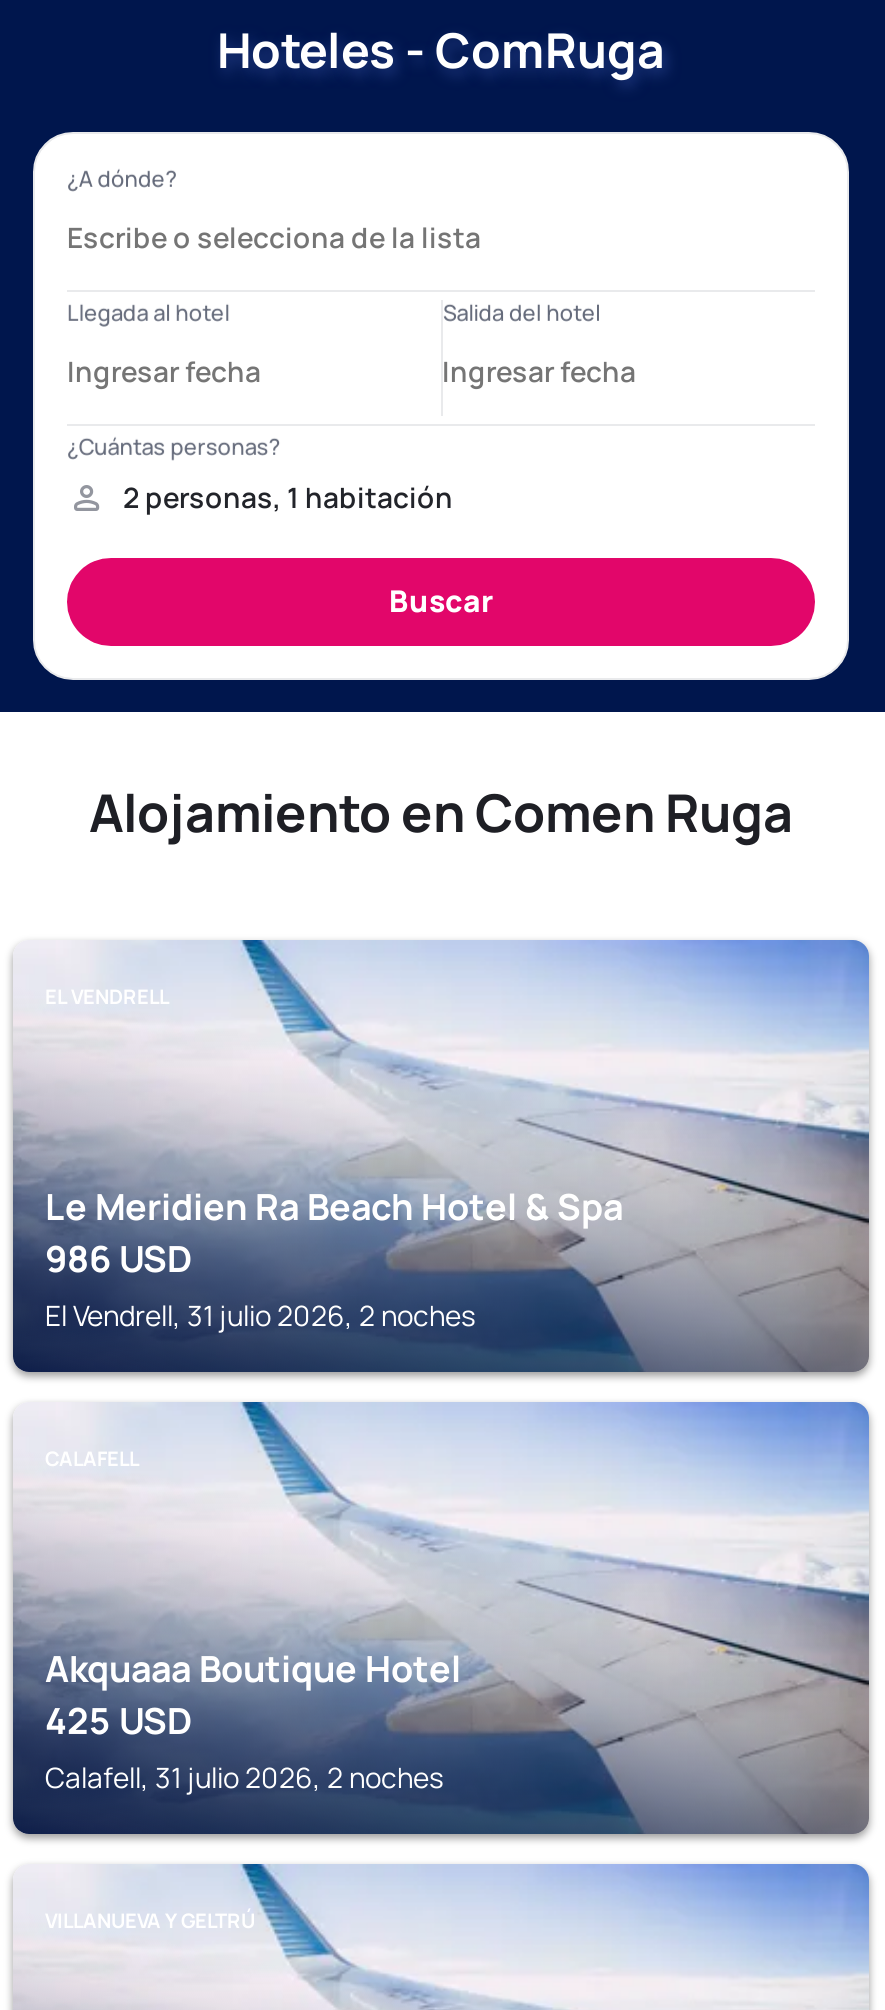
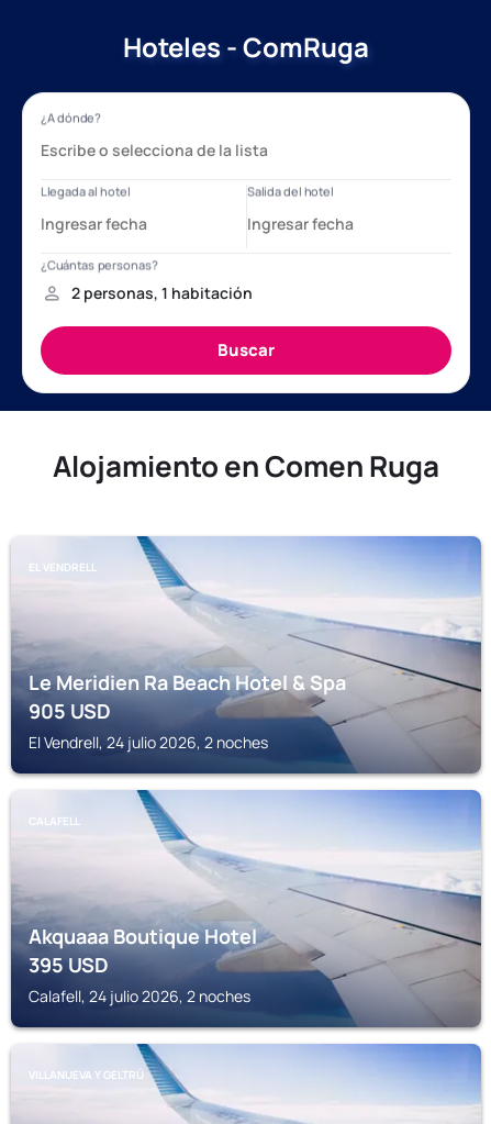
- 986 USD
+ 905 USD

- El Vendrell, 31 julio 2026, 2 noches
+ El Vendrell, 24 julio 2026, 2 noches

- 425 USD
+ 395 USD

- Calafell, 31 julio 2026, 2 noches
+ Calafell, 24 julio 2026, 2 noches
